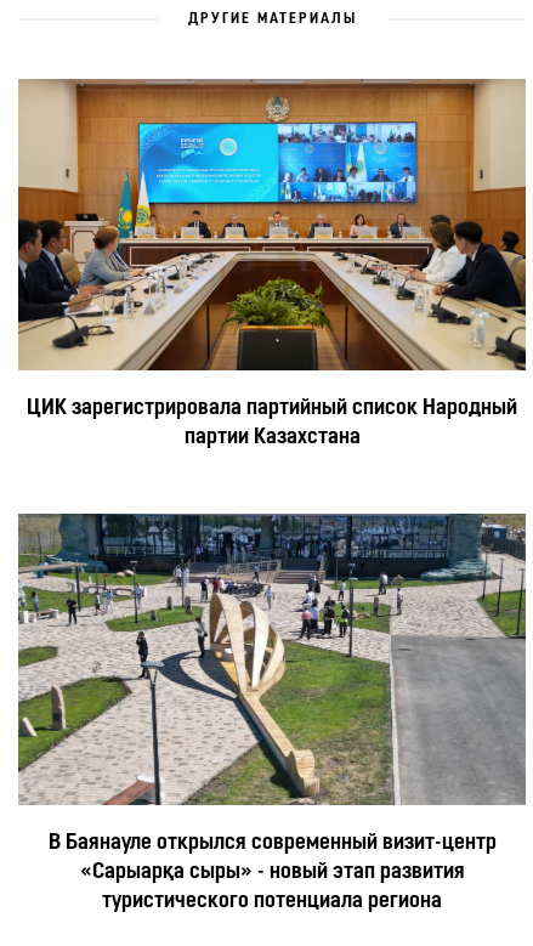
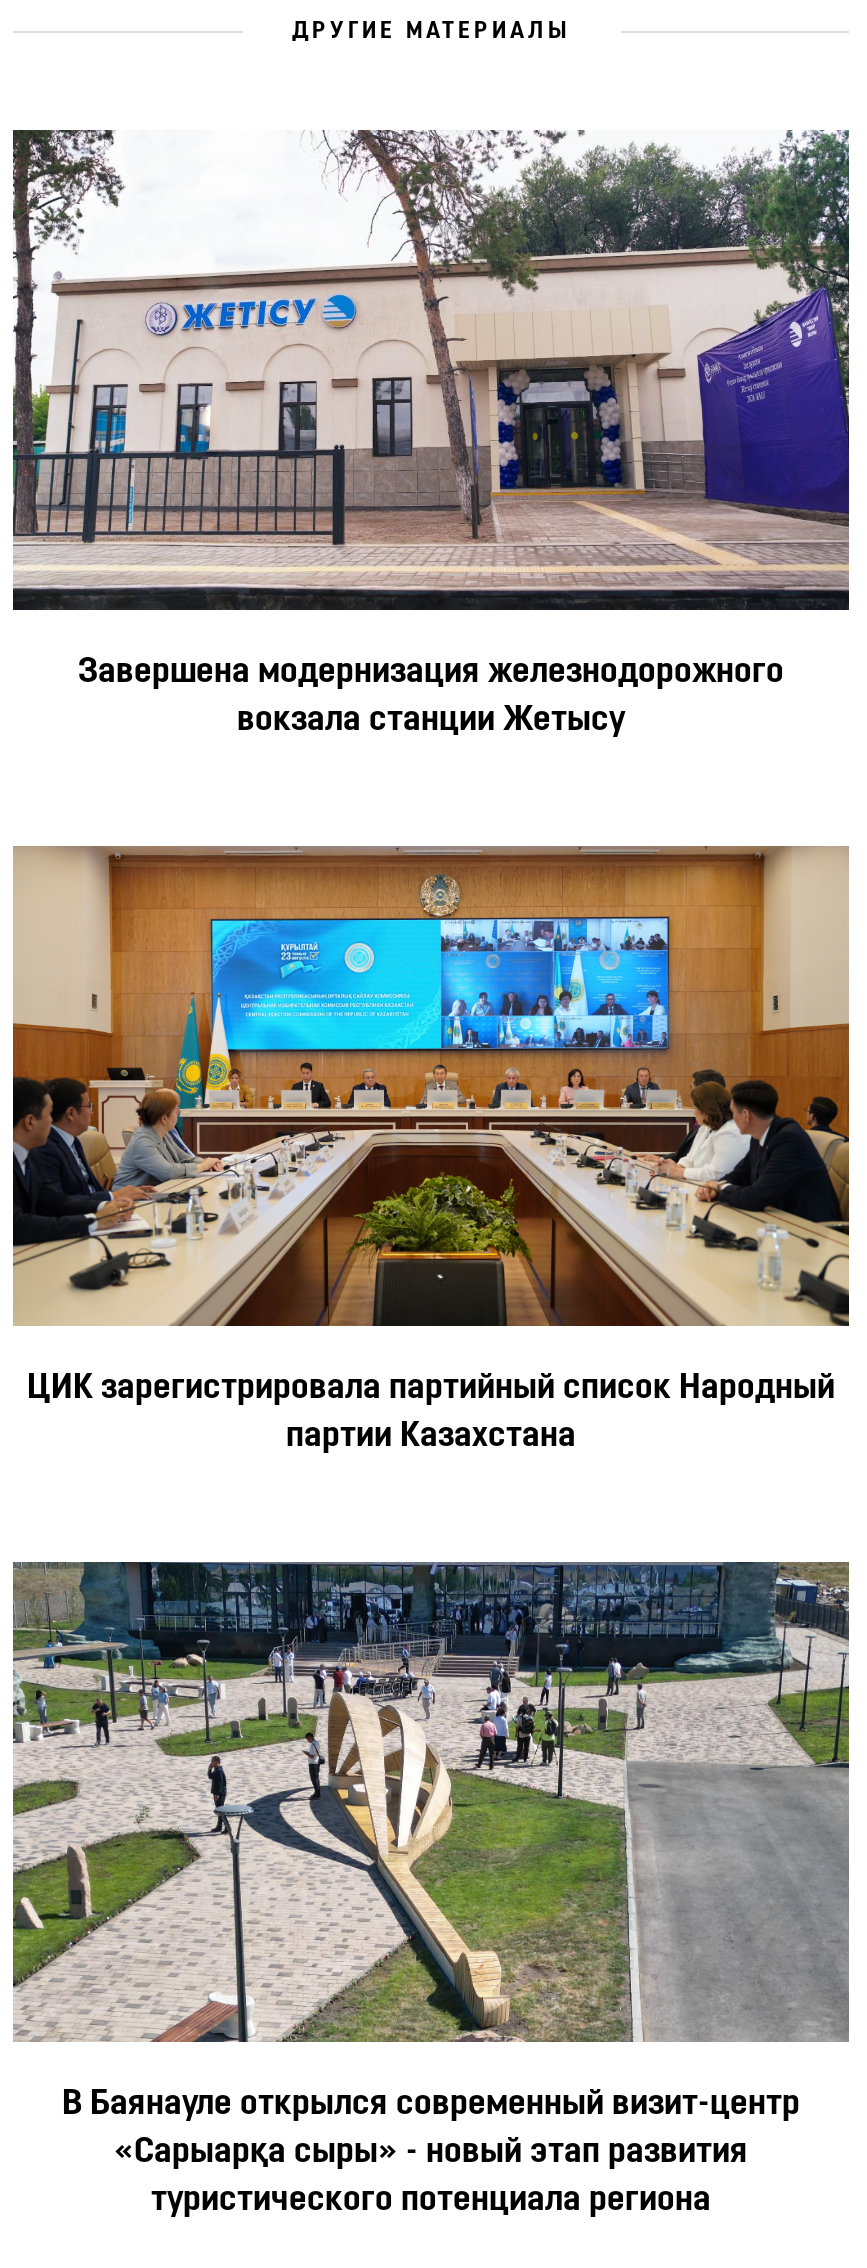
+ [image]
+ Завершена модернизация железнодорожного
+ вокзала станции Жетысу
